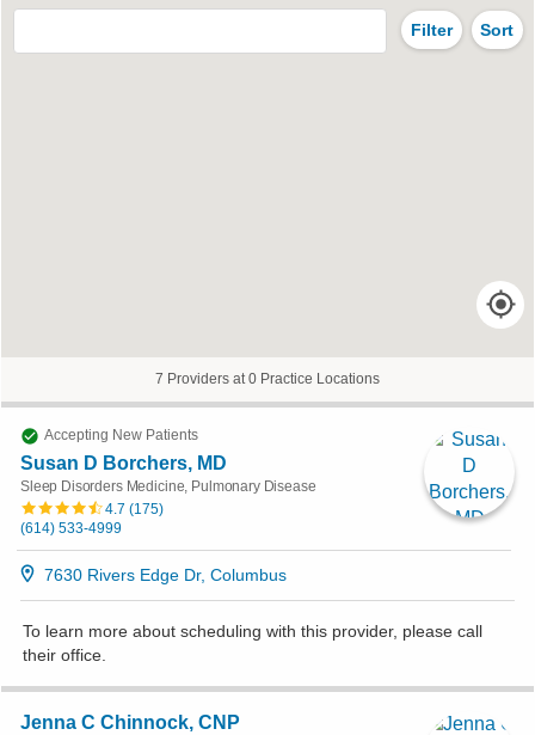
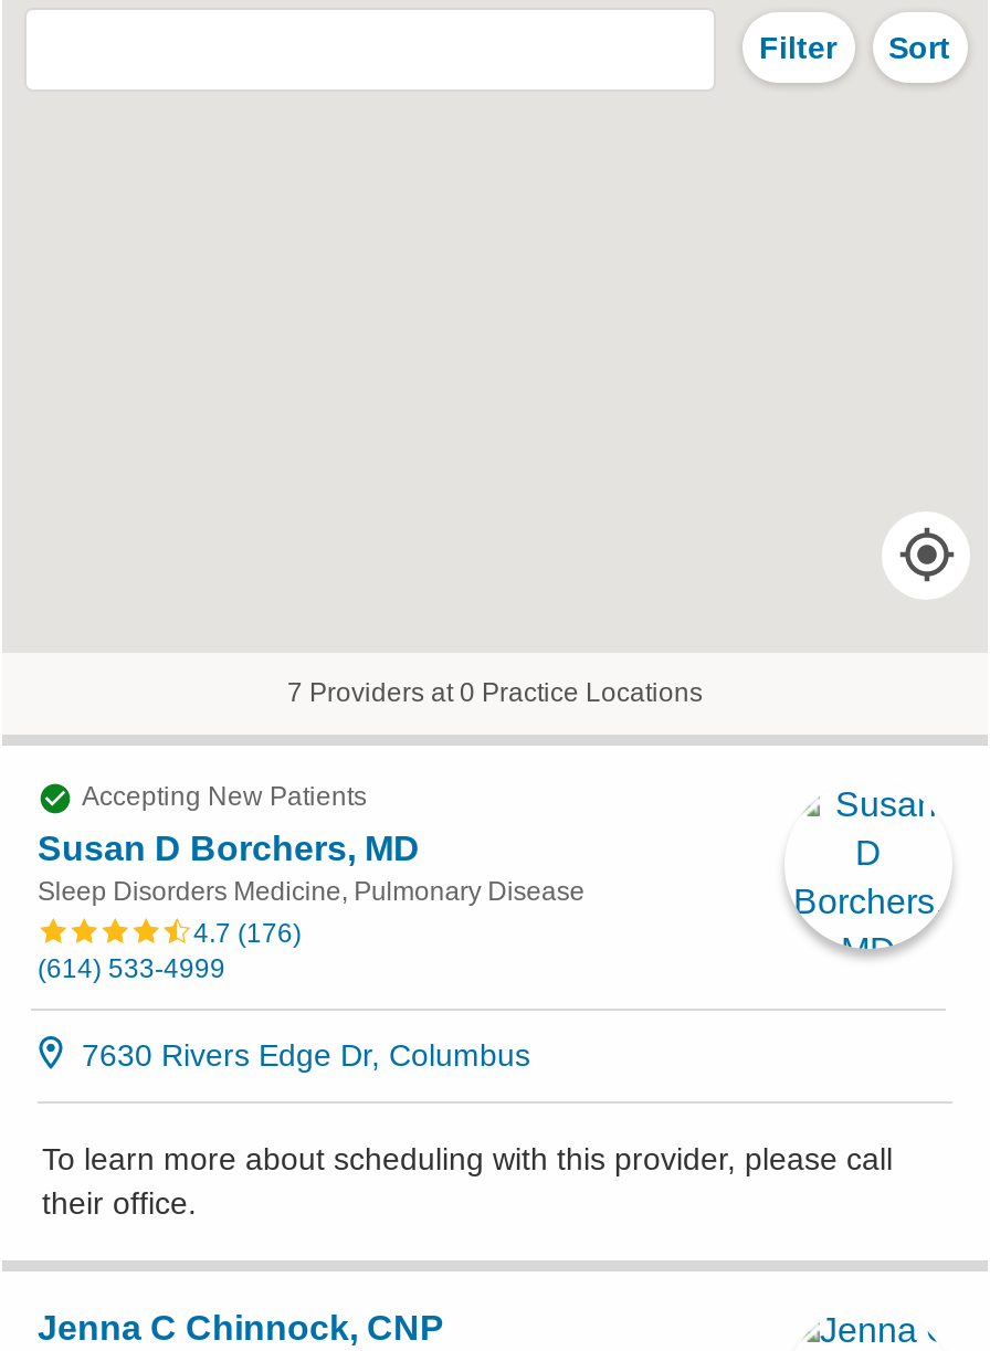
- 4.7 (175)
+ 4.7 (176)
